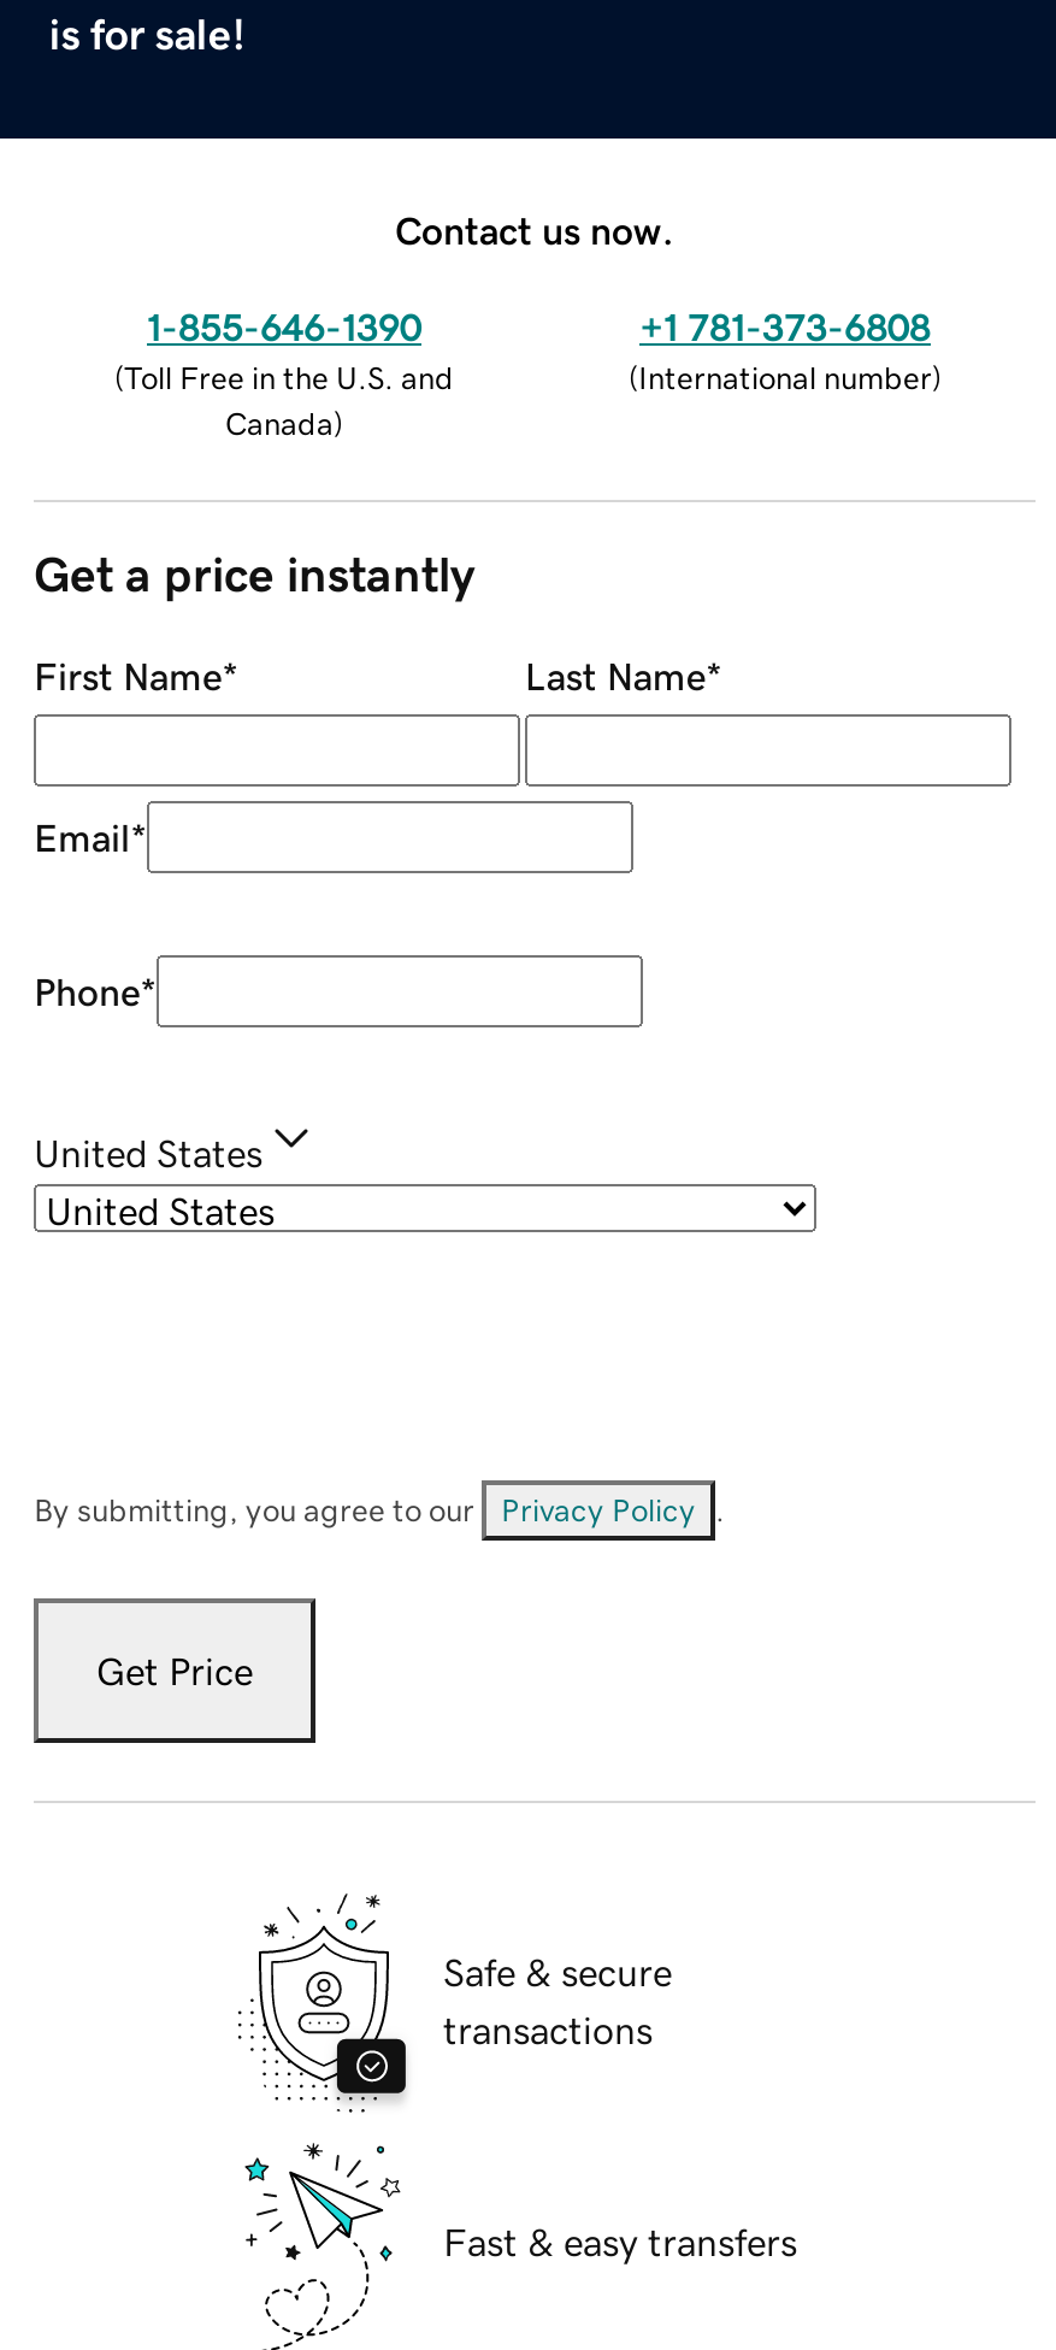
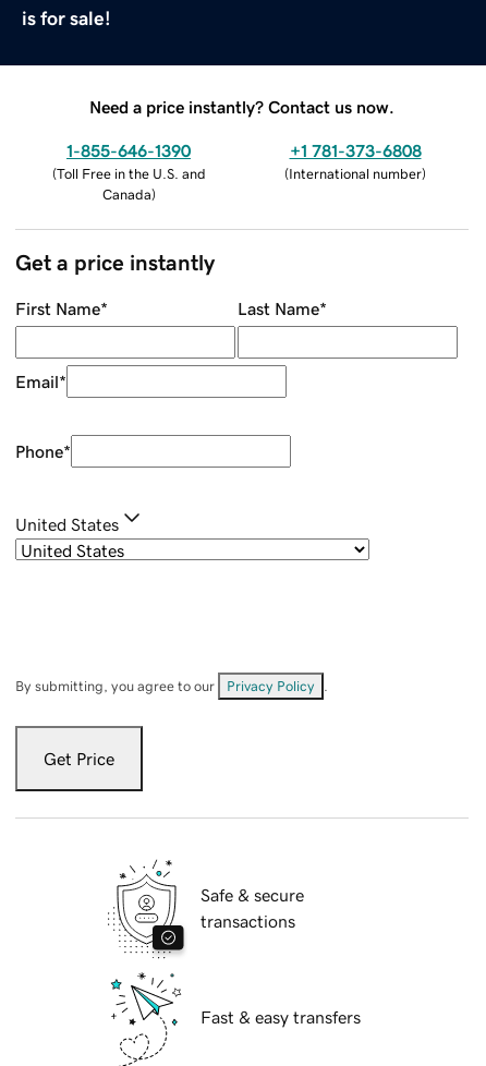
- Contact us now.
+ Need a price instantly? Contact us now.
